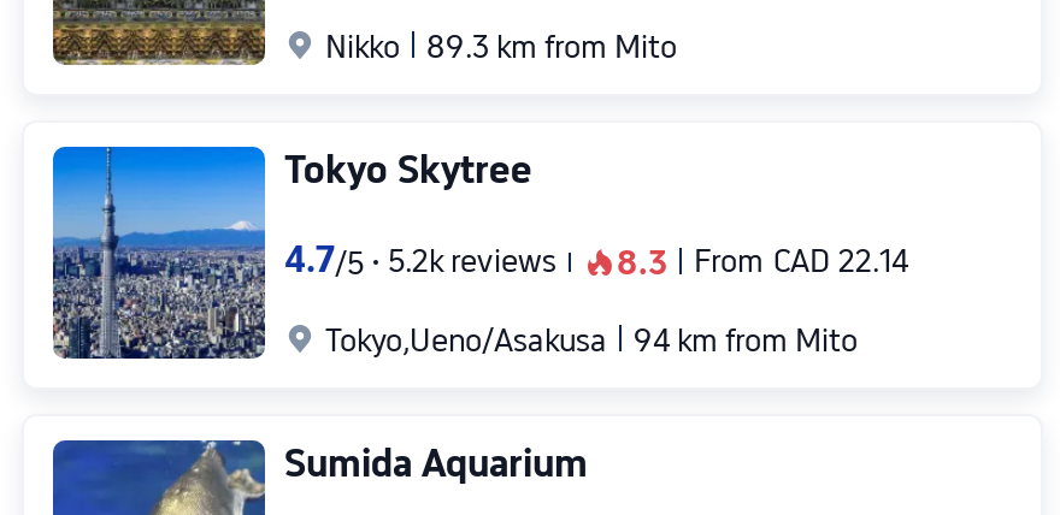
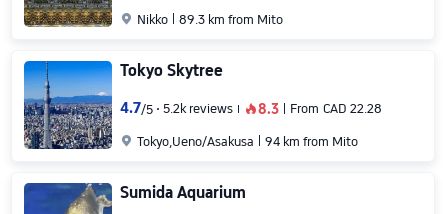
- From CAD 22.14
+ From CAD 22.28
